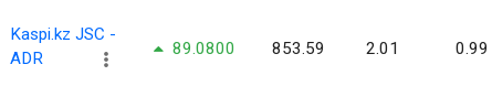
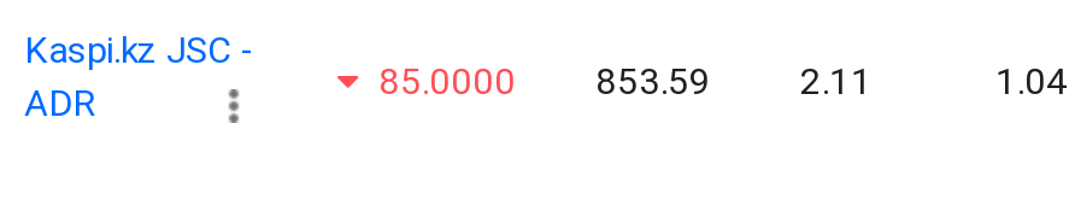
- 89.0800 853.59
+ 85.0000 853.59

- 2.01
+ 2.11

- 0.99
+ 1.04
